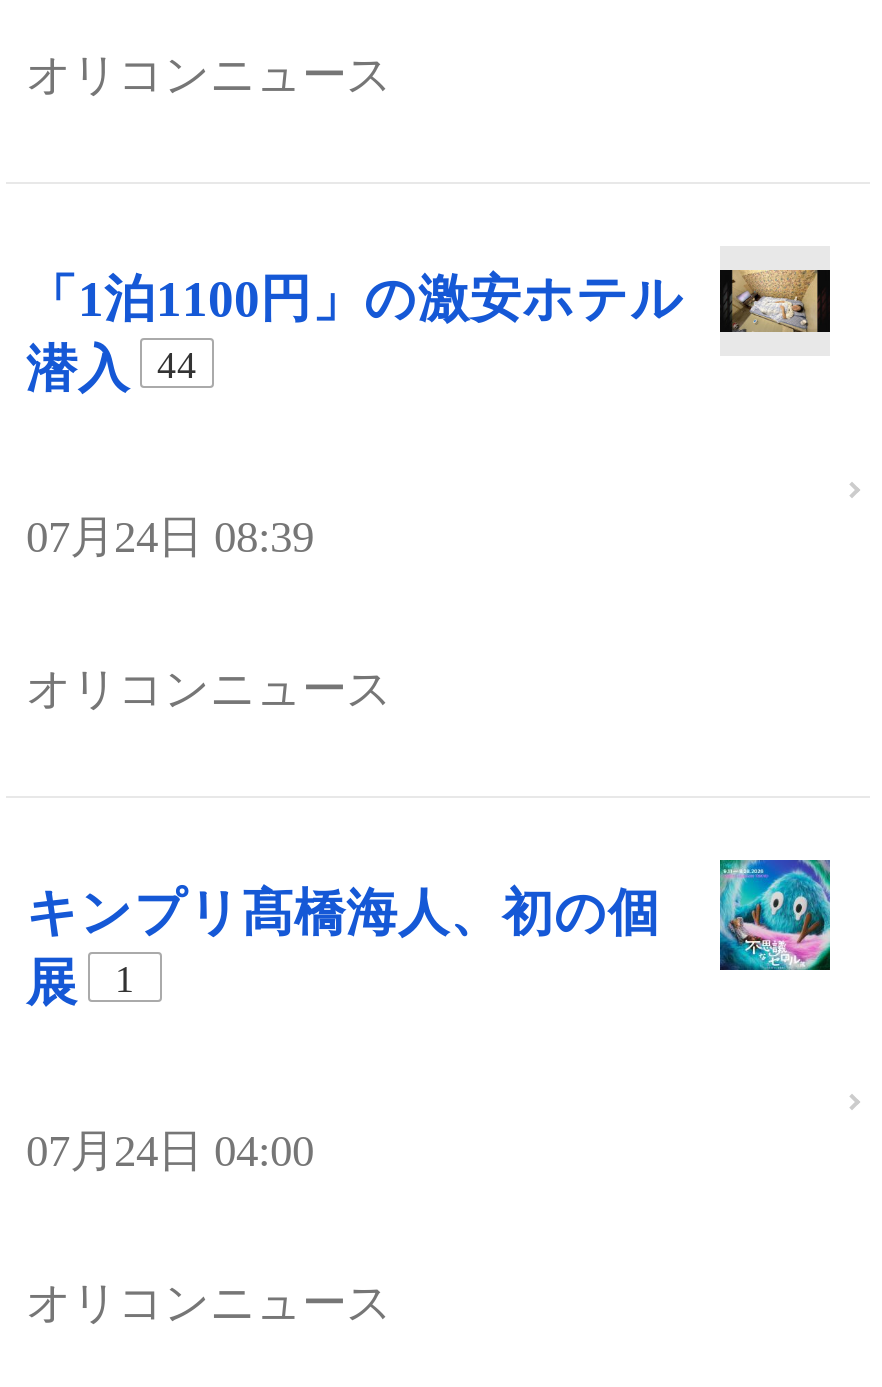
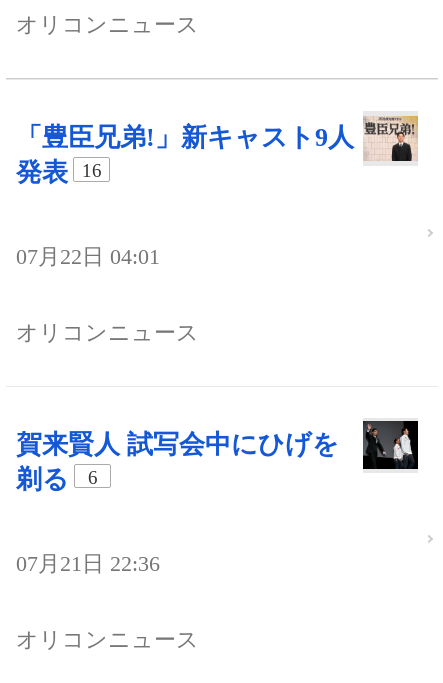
- [image]
- 「1泊1100円」の激安ホテル
- 潜入
- 44
+ [image]
+ 「豊臣兄弟!」新キャスト9人
+ 発表
+ 16

- 07月24日 08:39
+ 07月22日 04:01

- [image]
- キンプリ髙橋海人、初の個
- 展
- 1
+ [image]
+ 賀来賢人 試写会中にひげを
+ 剃る
+ 6

- 07月24日 04:00
+ 07月21日 22:36
